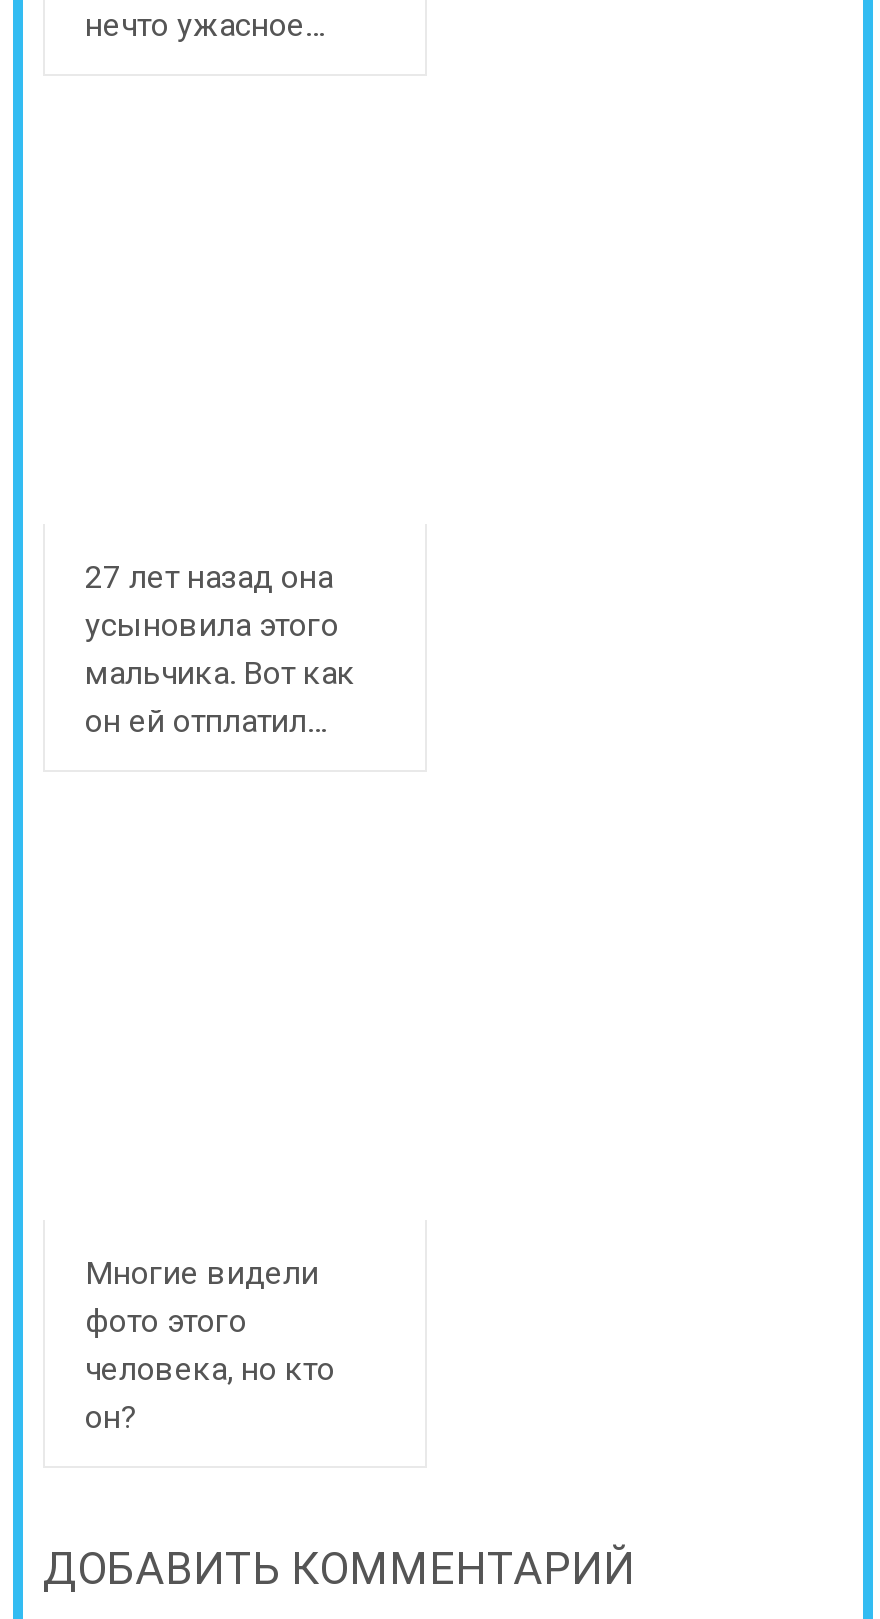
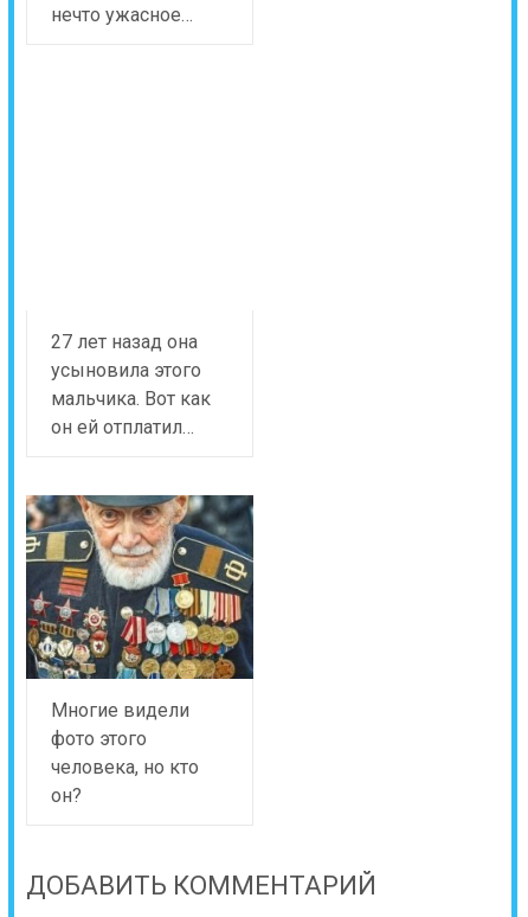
+ [image]
